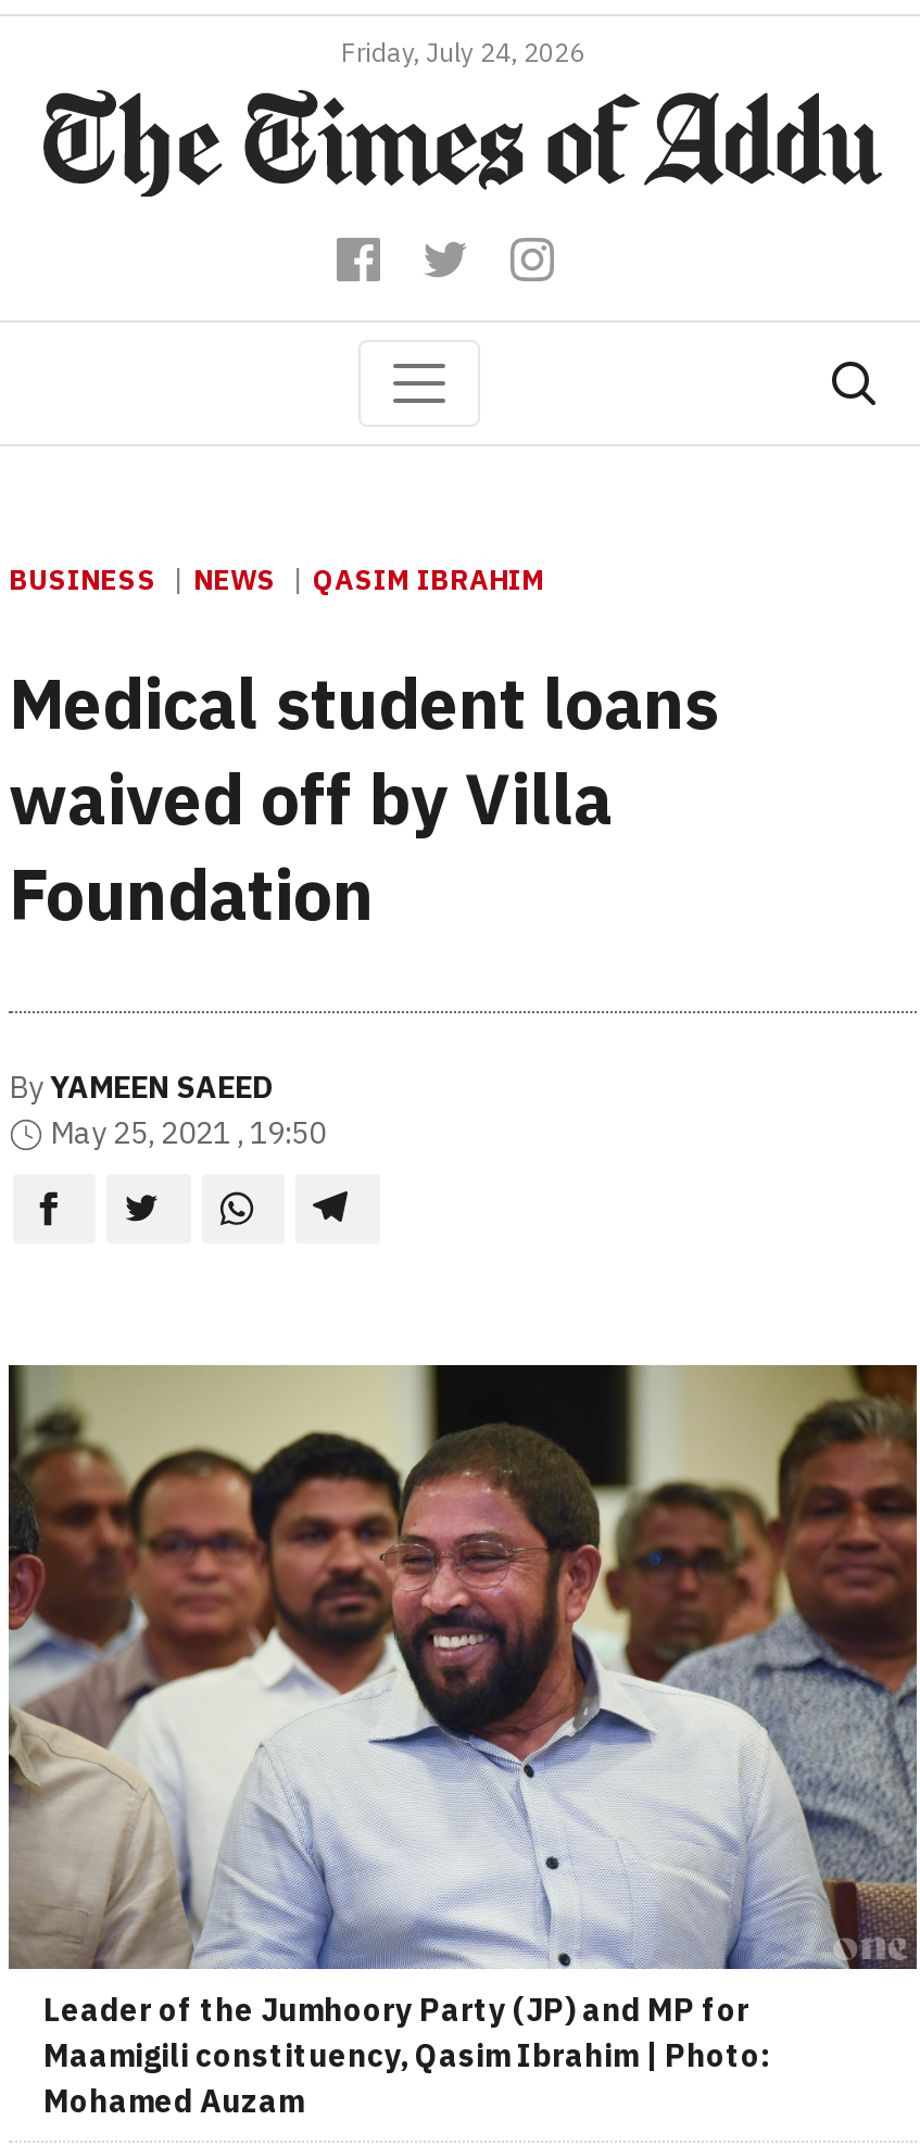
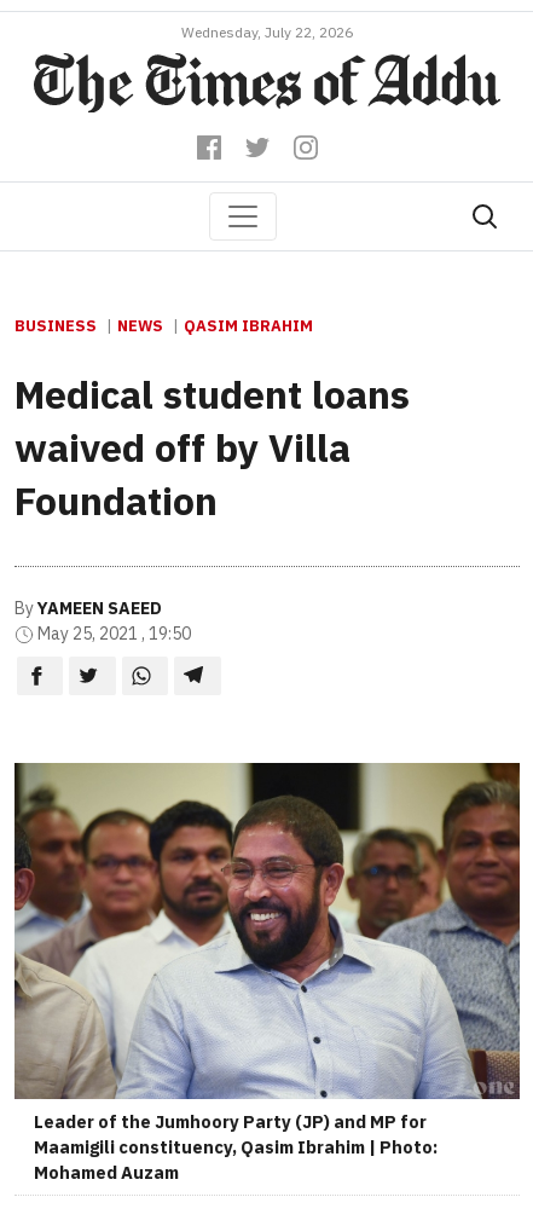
- Friday, July 24, 2026
+ Wednesday, July 22, 2026
